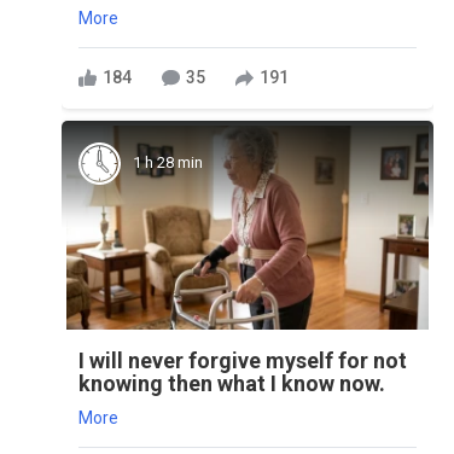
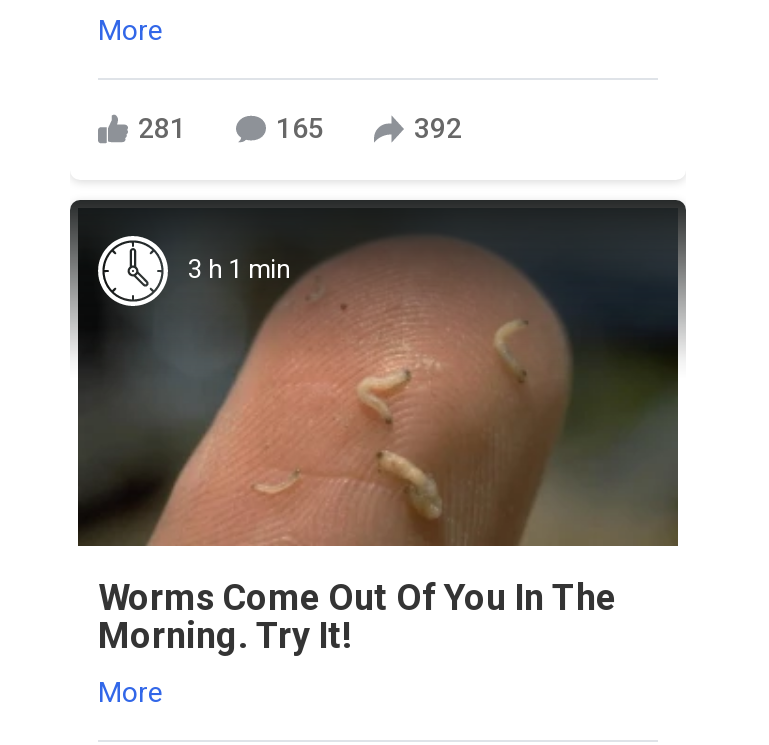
- 184
- 35
- 191
+ 281
+ 165
+ 392

- [image]
- 1 h 28 min
+ [image]
+ 3 h 1 min

- I will never forgive myself for not
- knowing then what I know now.
+ Worms Come Out Of You In The
+ Morning. Try It!
